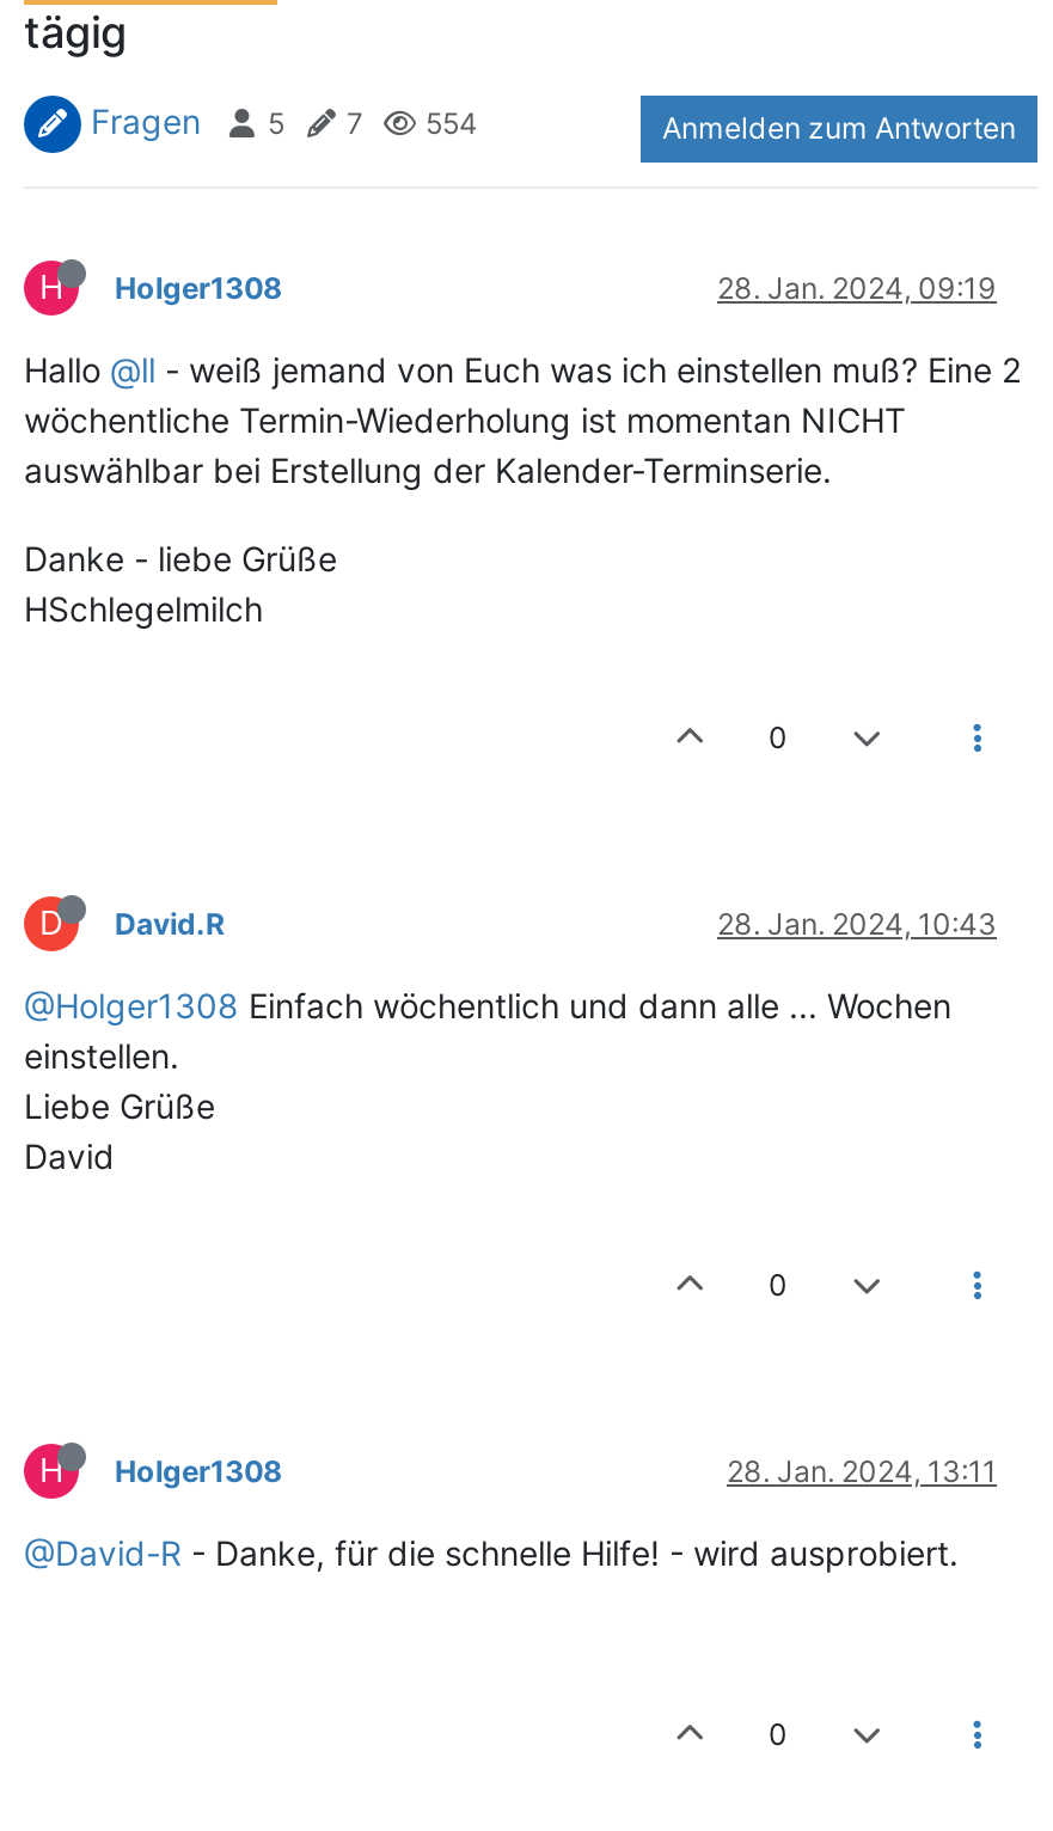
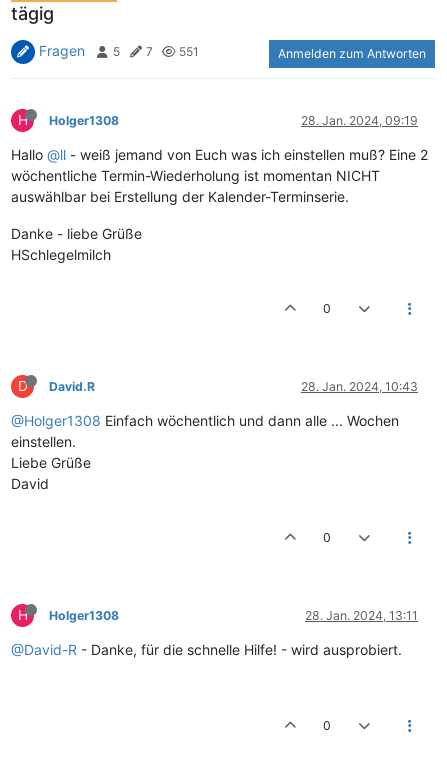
- Fragen 5 7 554
+ Fragen 5 7 551
